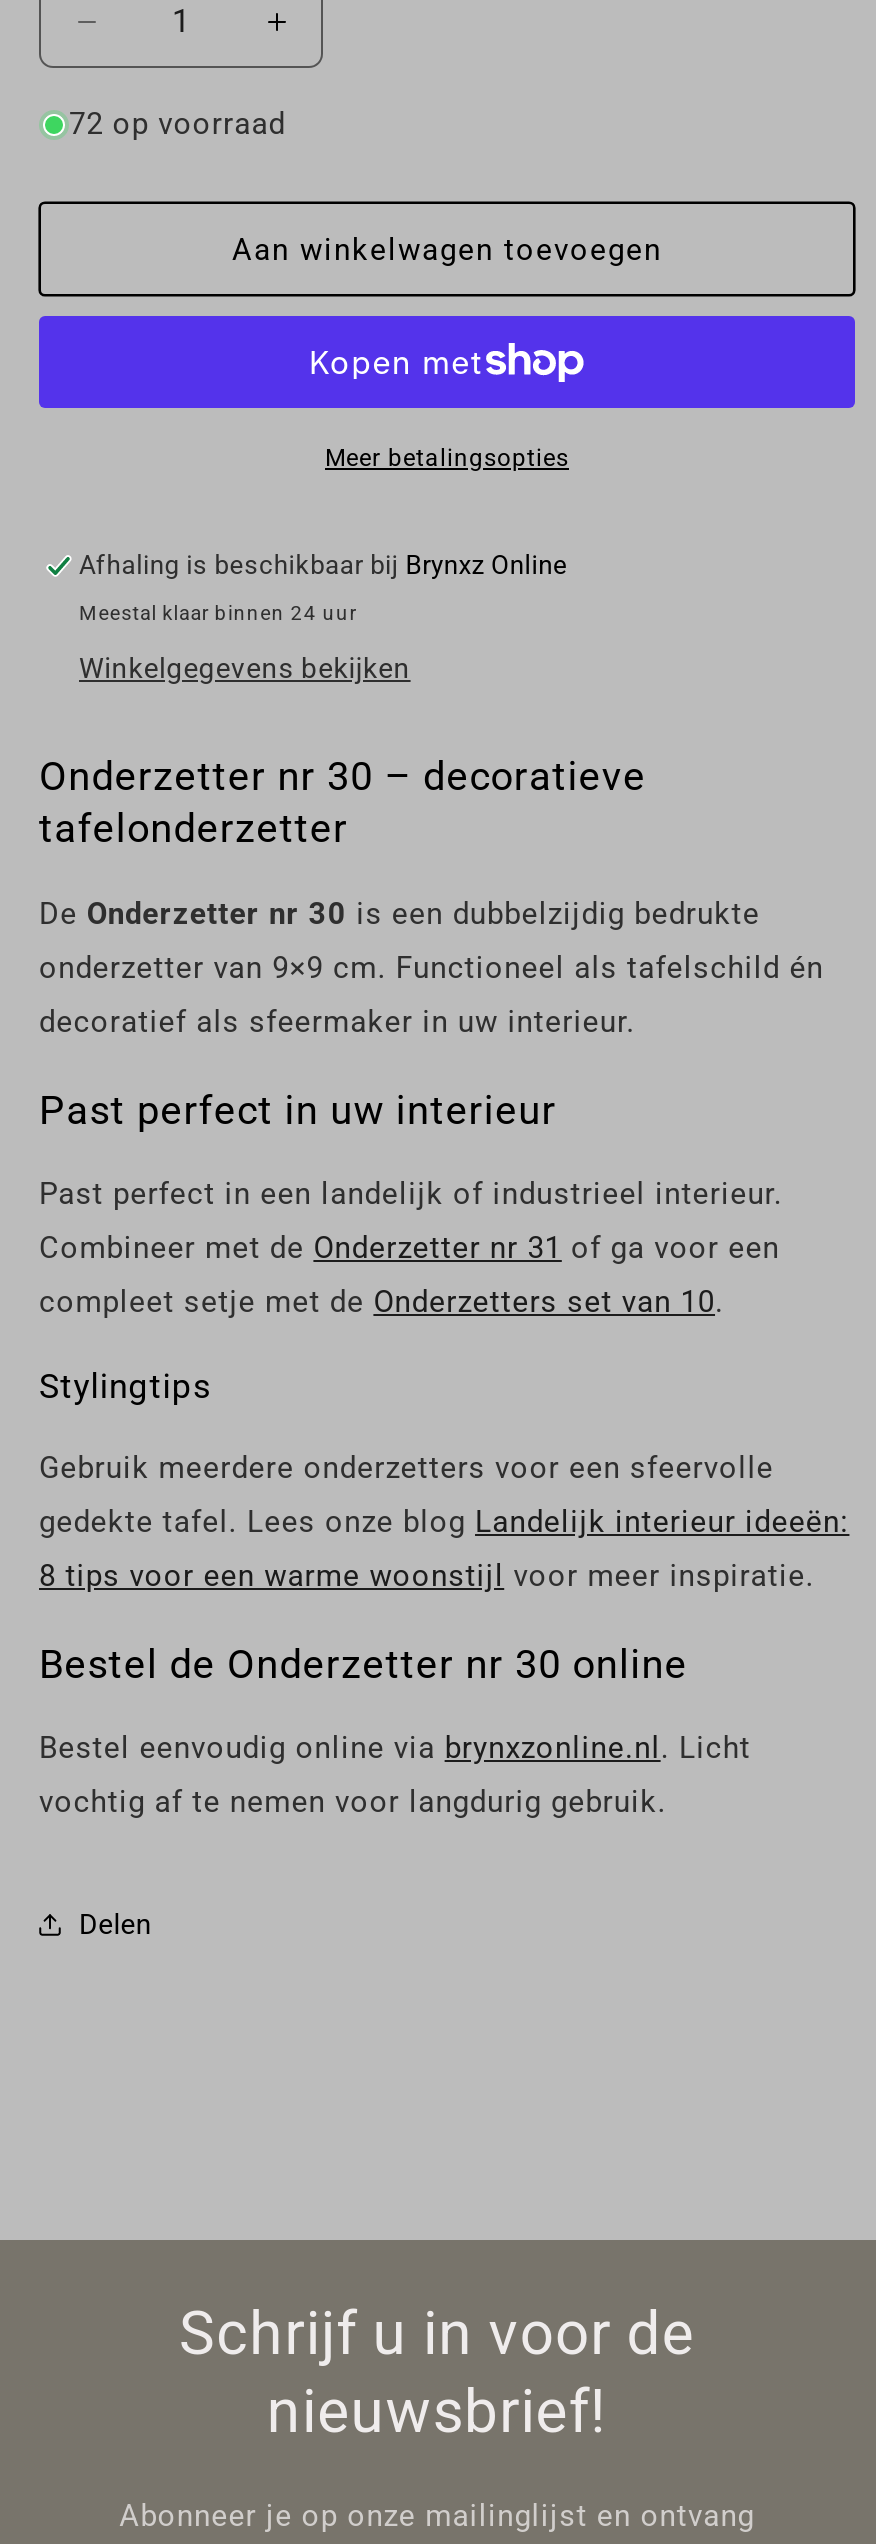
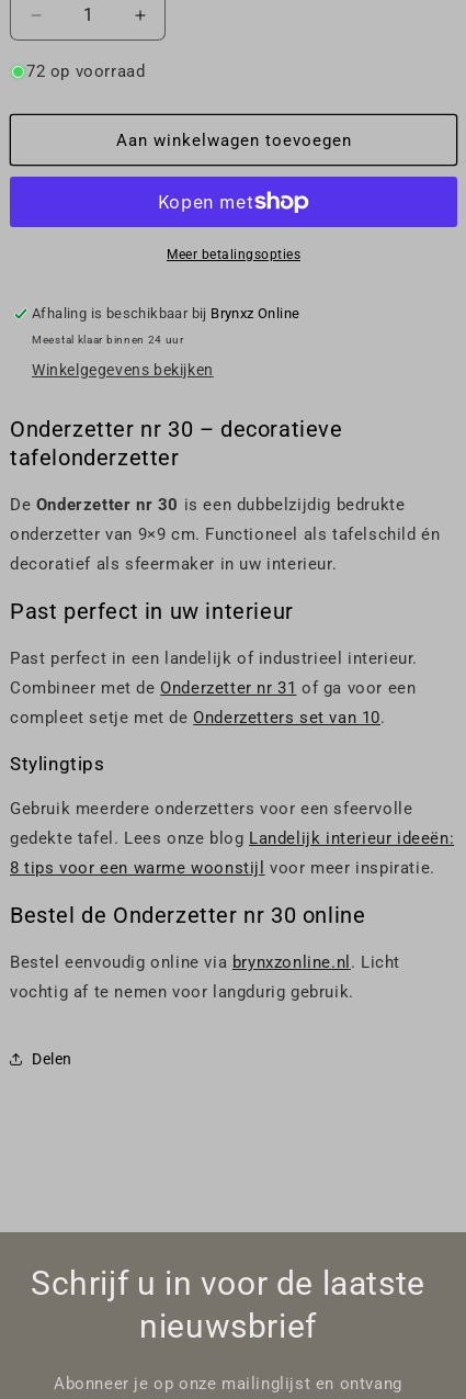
- Schrijf u in voor de
- nieuwsbrief!
+ Schrijf u in voor de laatste
+ nieuwsbrief
